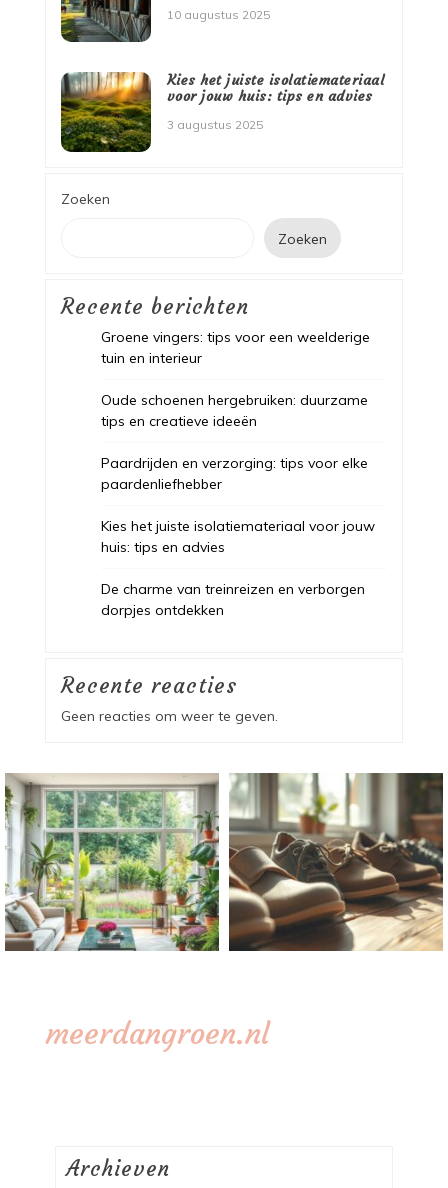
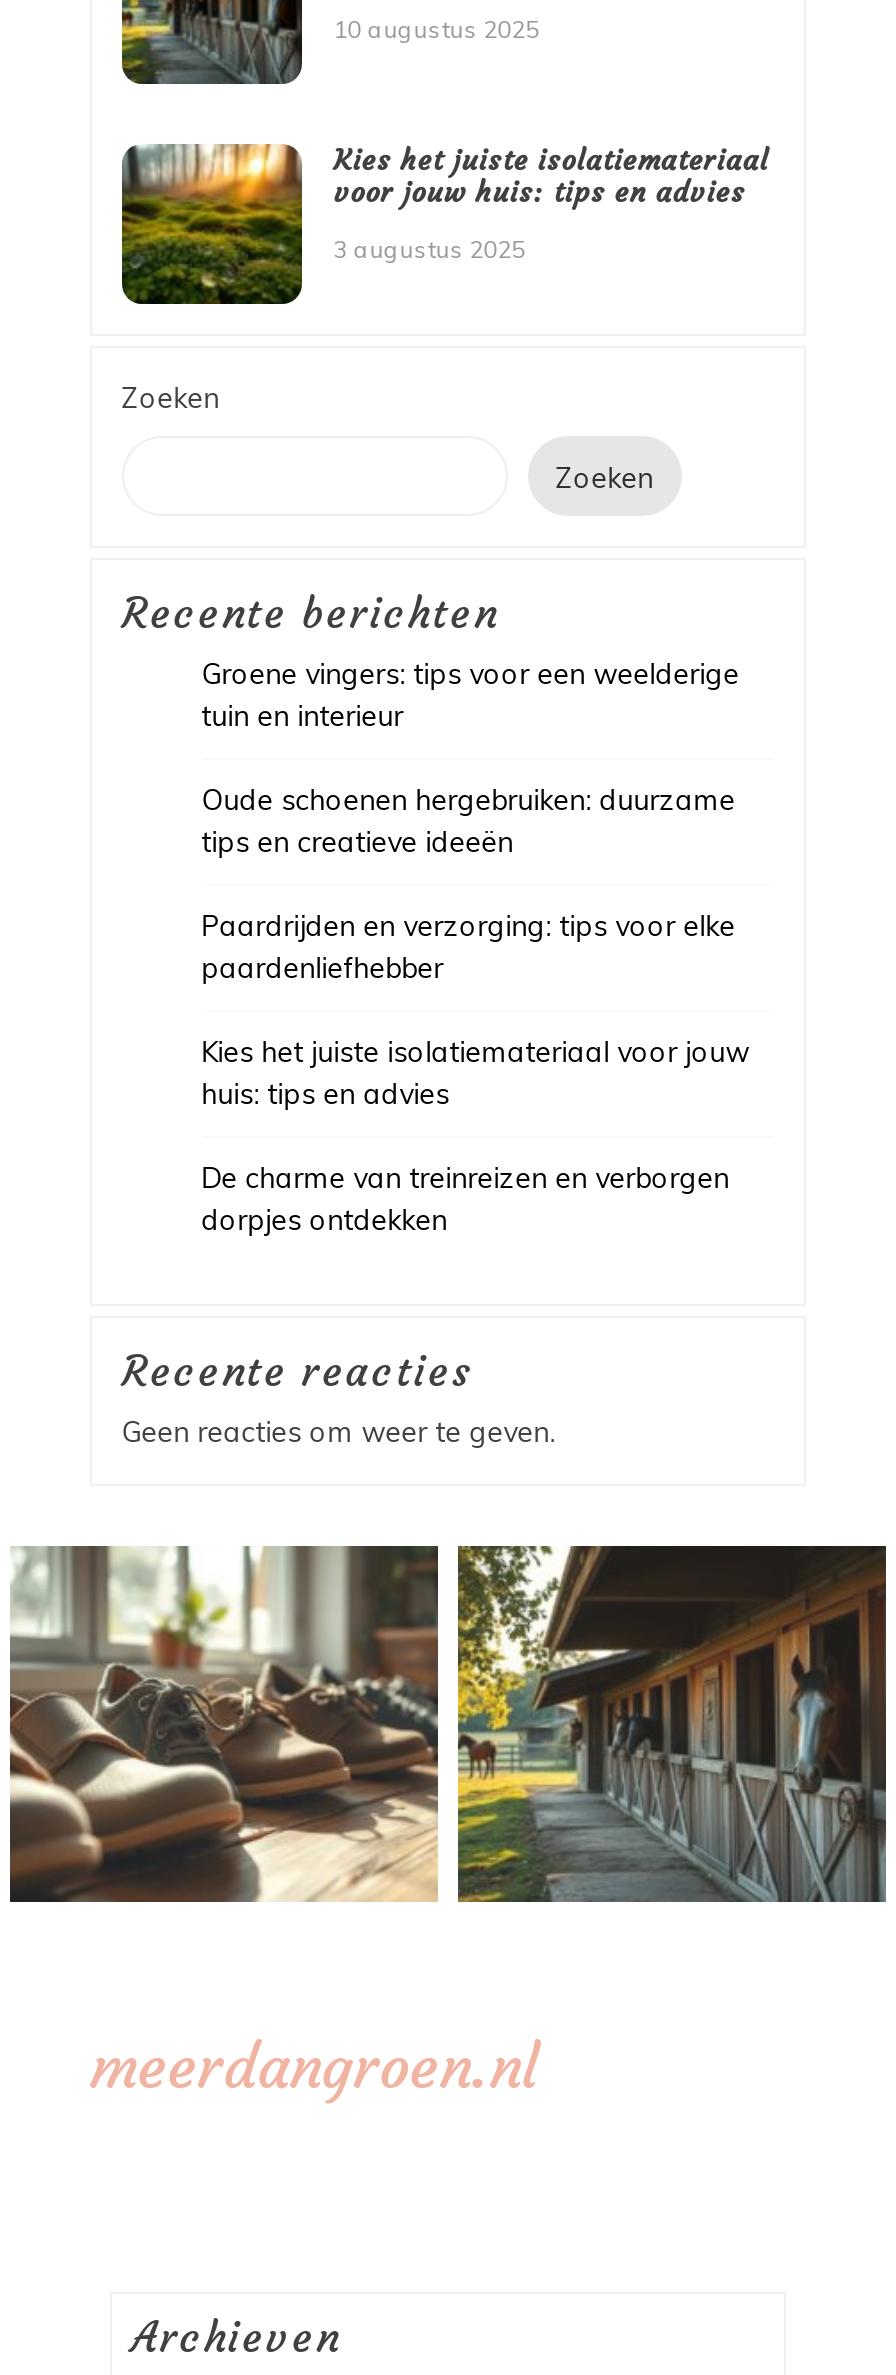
- [image]
+ [image]

- [image]
+ [image]
